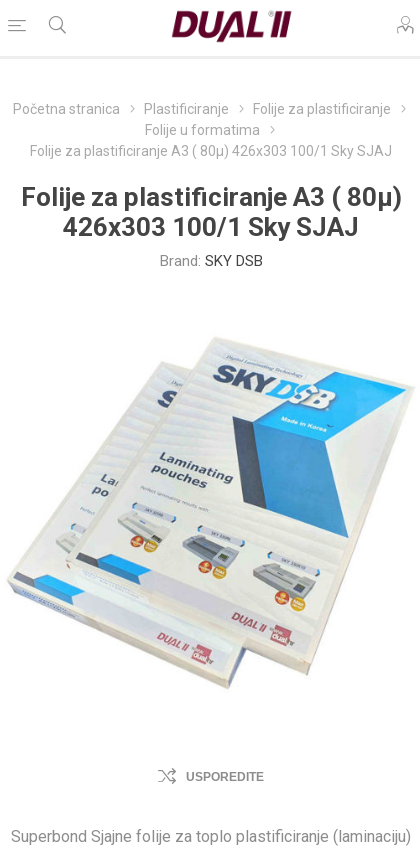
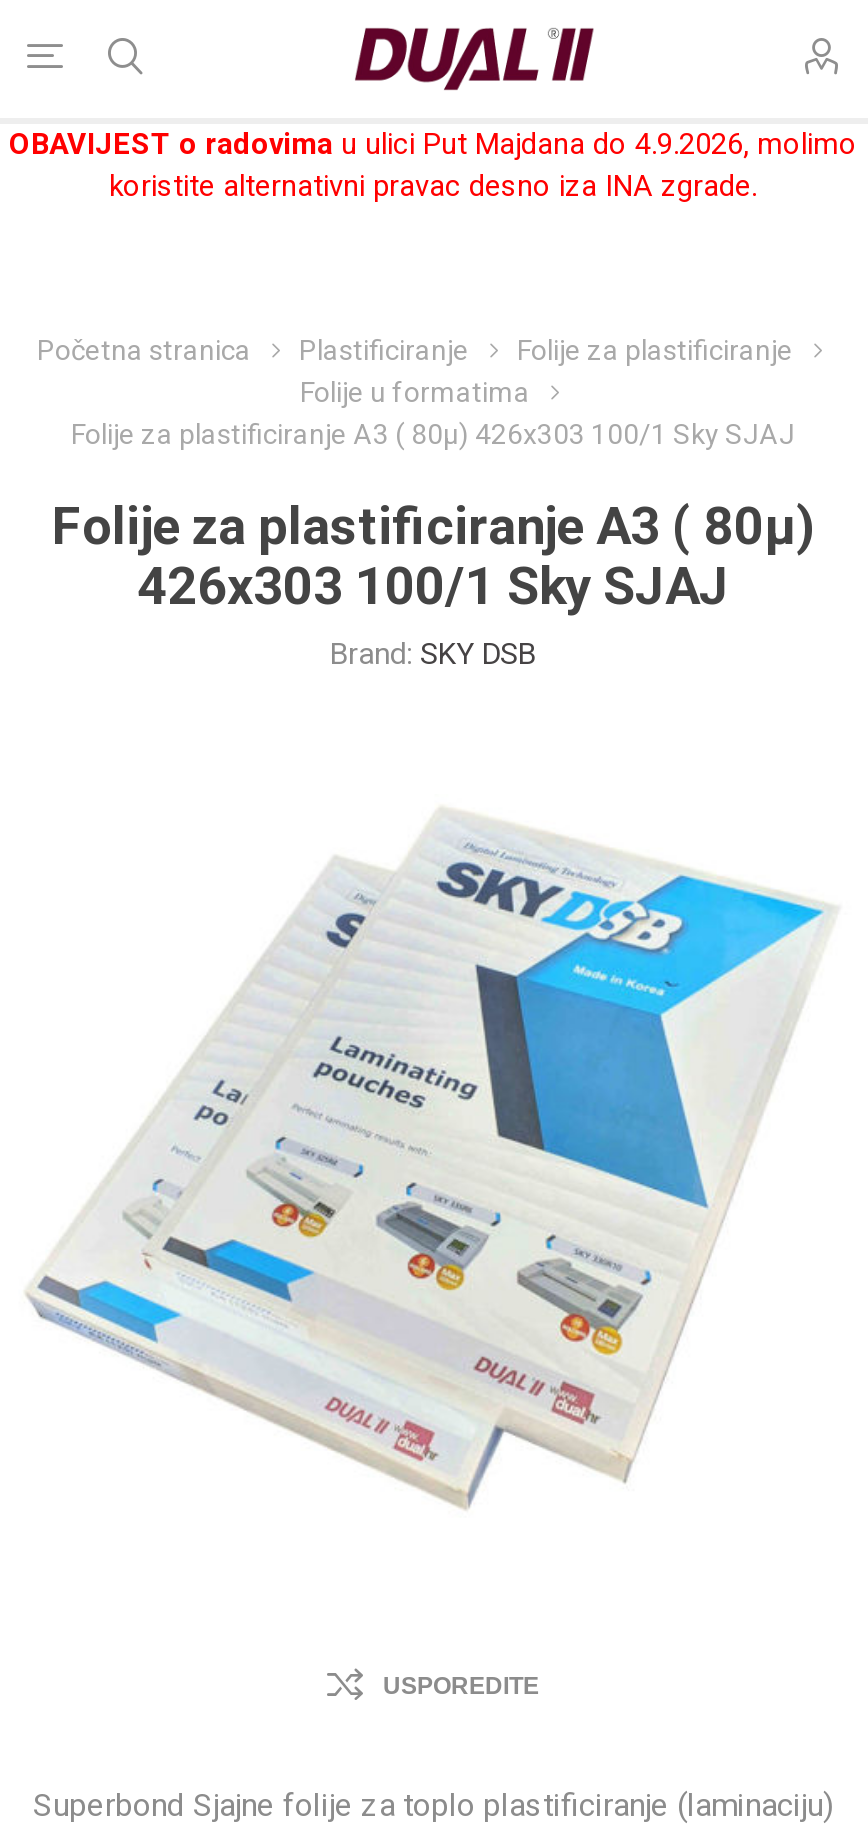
+ OBAVIJEST o radovima u ulici Put Majdana do 4.9.2026, molimo
+ koristite alternativni pravac desno iza INA zgrade.
